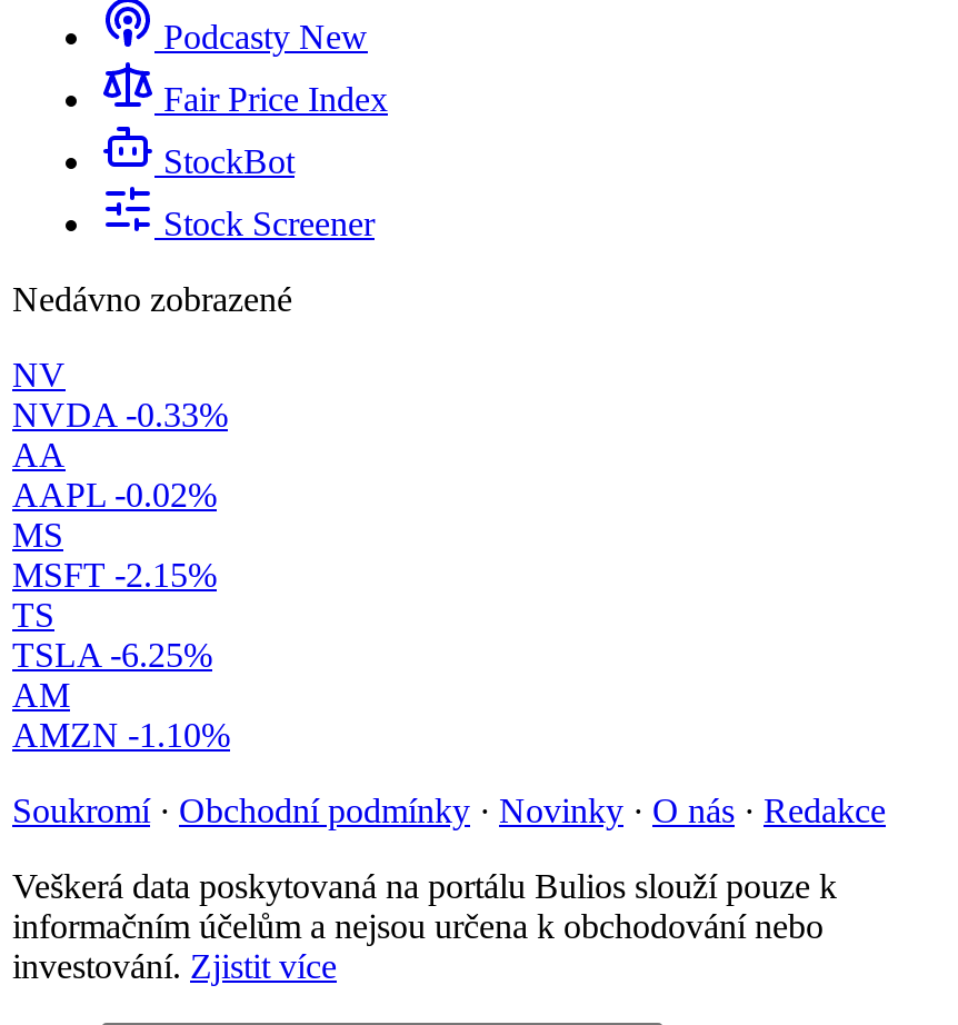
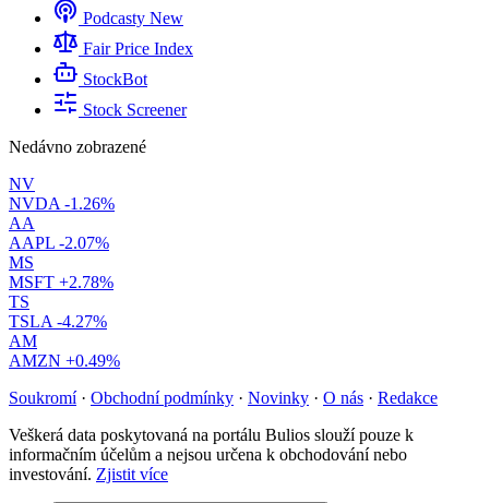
- NVDA -0.33%
+ NVDA -1.26%

- AAPL -0.02%
+ AAPL -2.07%

- MSFT -2.15%
+ MSFT +2.78%

- TSLA -6.25%
+ TSLA -4.27%

- AMZN -1.10%
+ AMZN +0.49%
